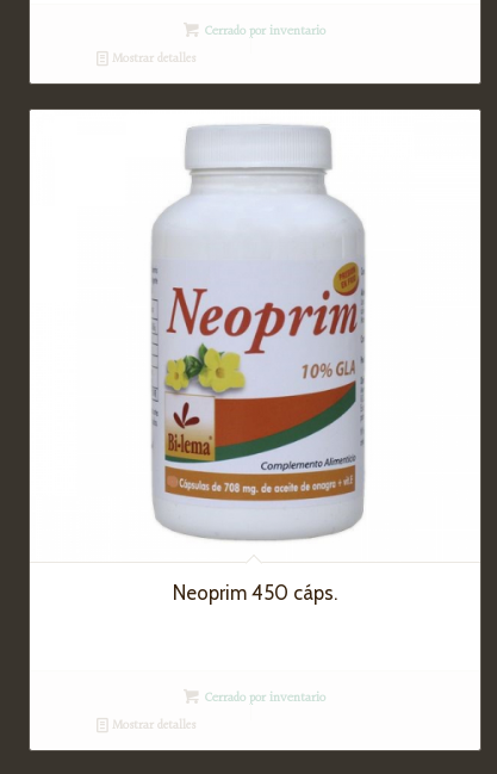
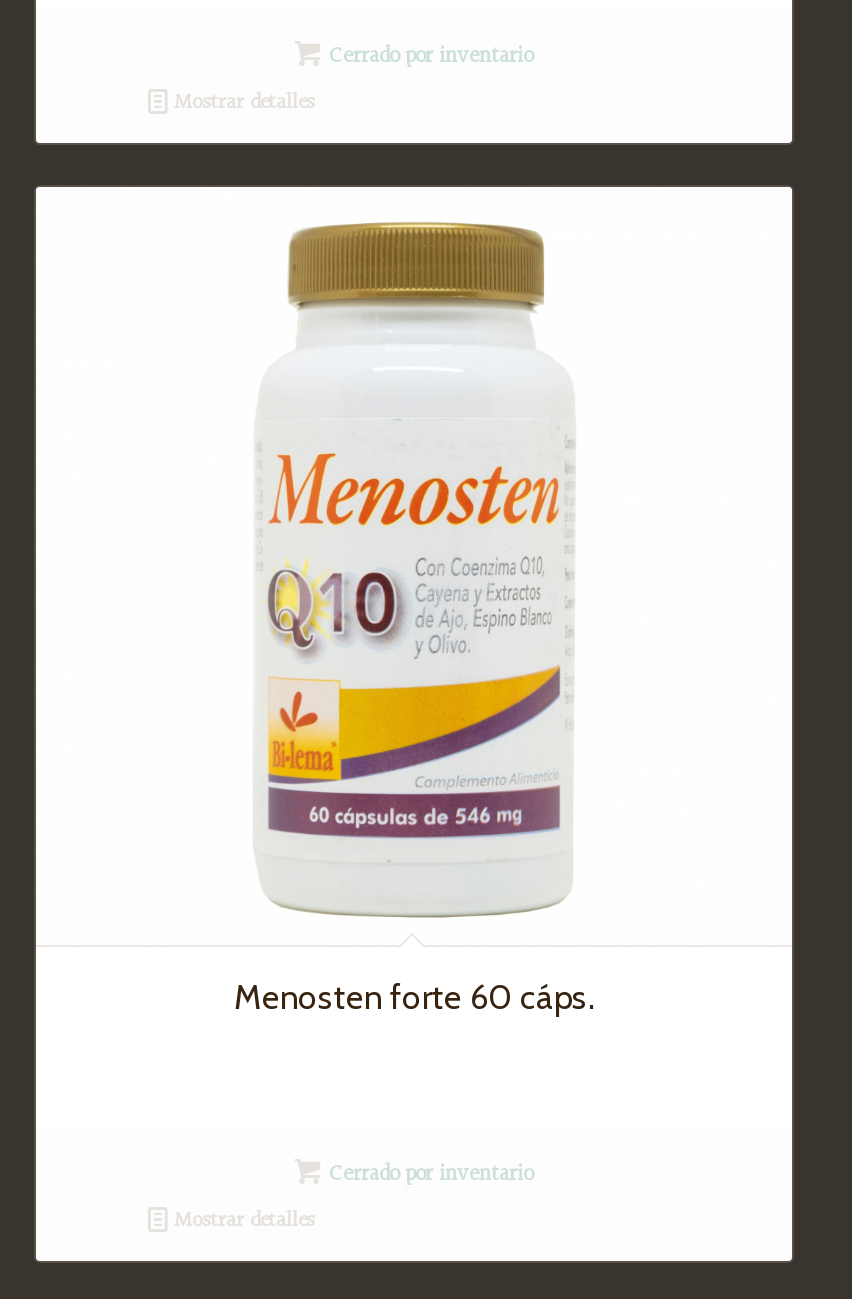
- [image]
- Neoprim 450 cáps.
+ [image]
+ Menosten forte 60 cáps.
